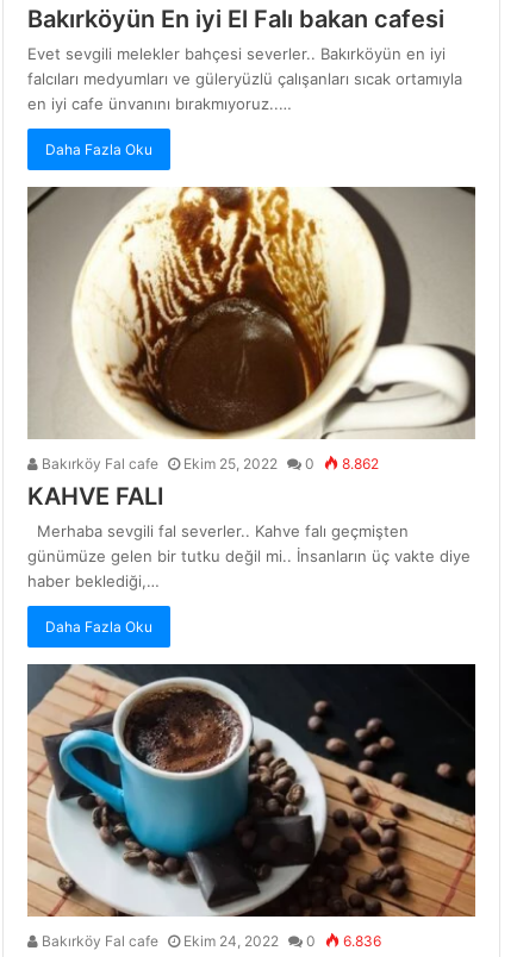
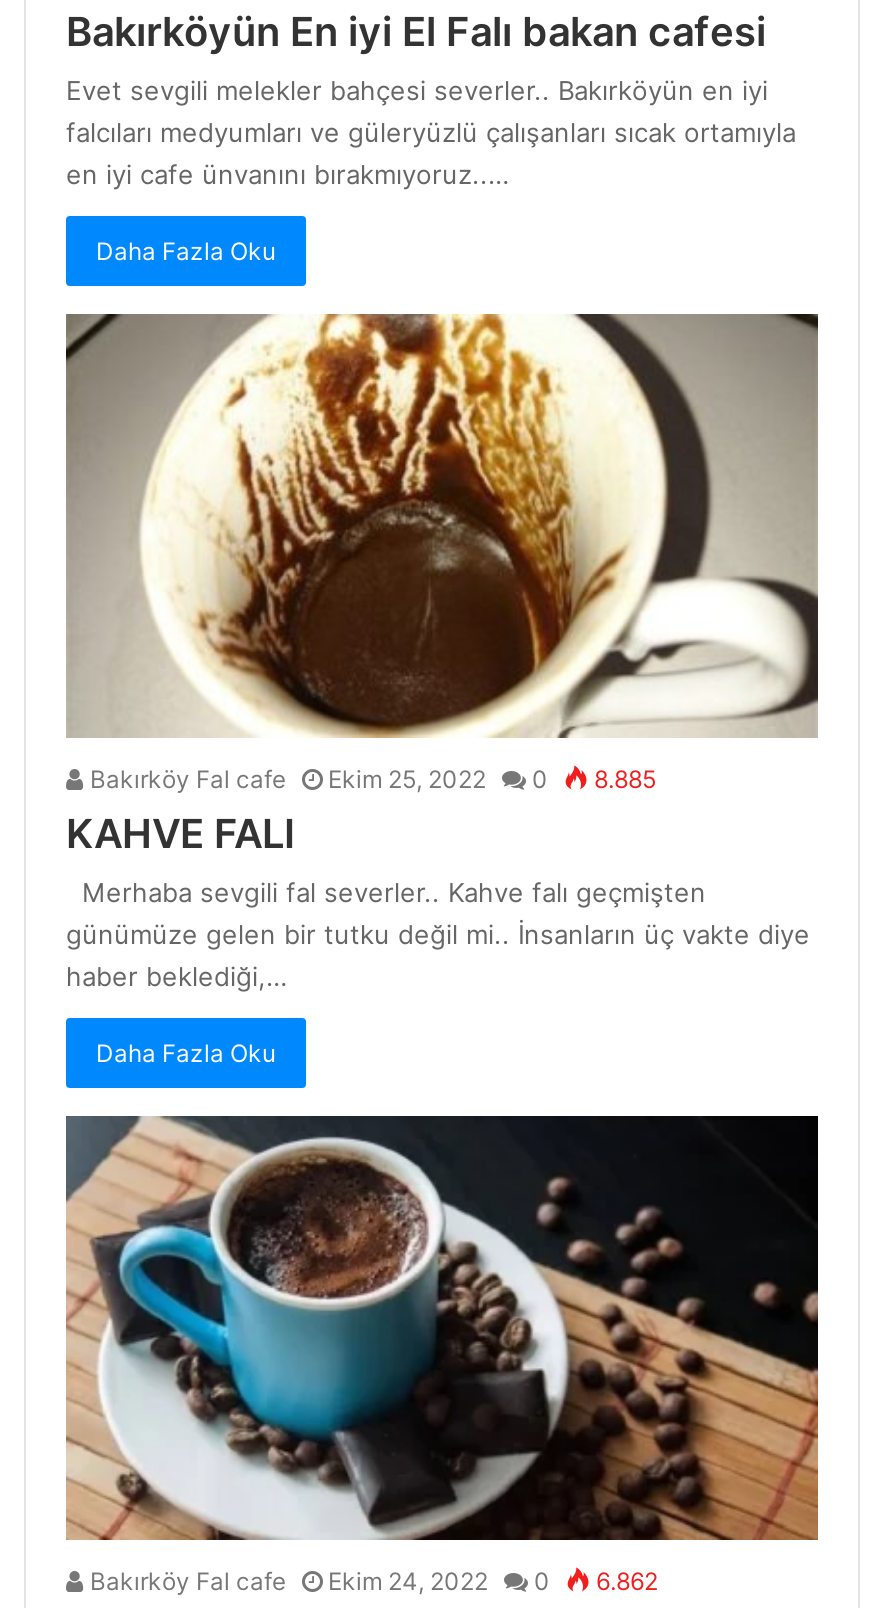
- Bakırköy Fal cafe Ekim 25, 2022 0 8.862
+ Bakırköy Fal cafe Ekim 25, 2022 0 8.885

- Bakırköy Fal cafe Ekim 24, 2022 0 6.836
+ Bakırköy Fal cafe Ekim 24, 2022 0 6.862
